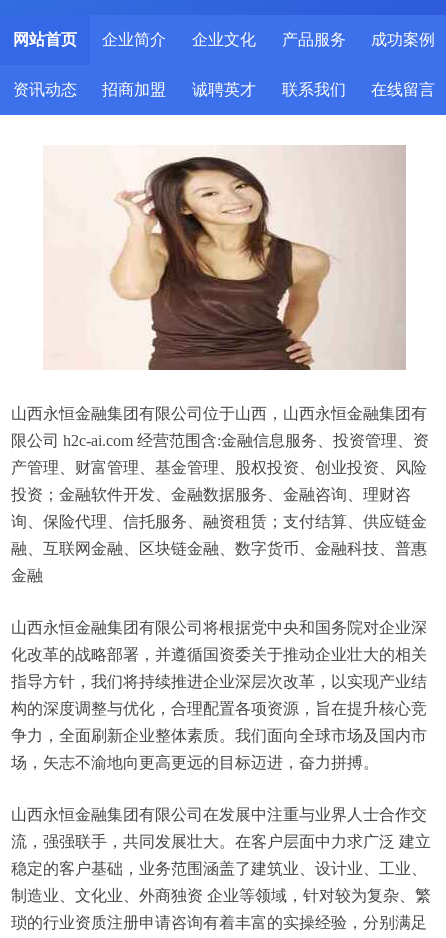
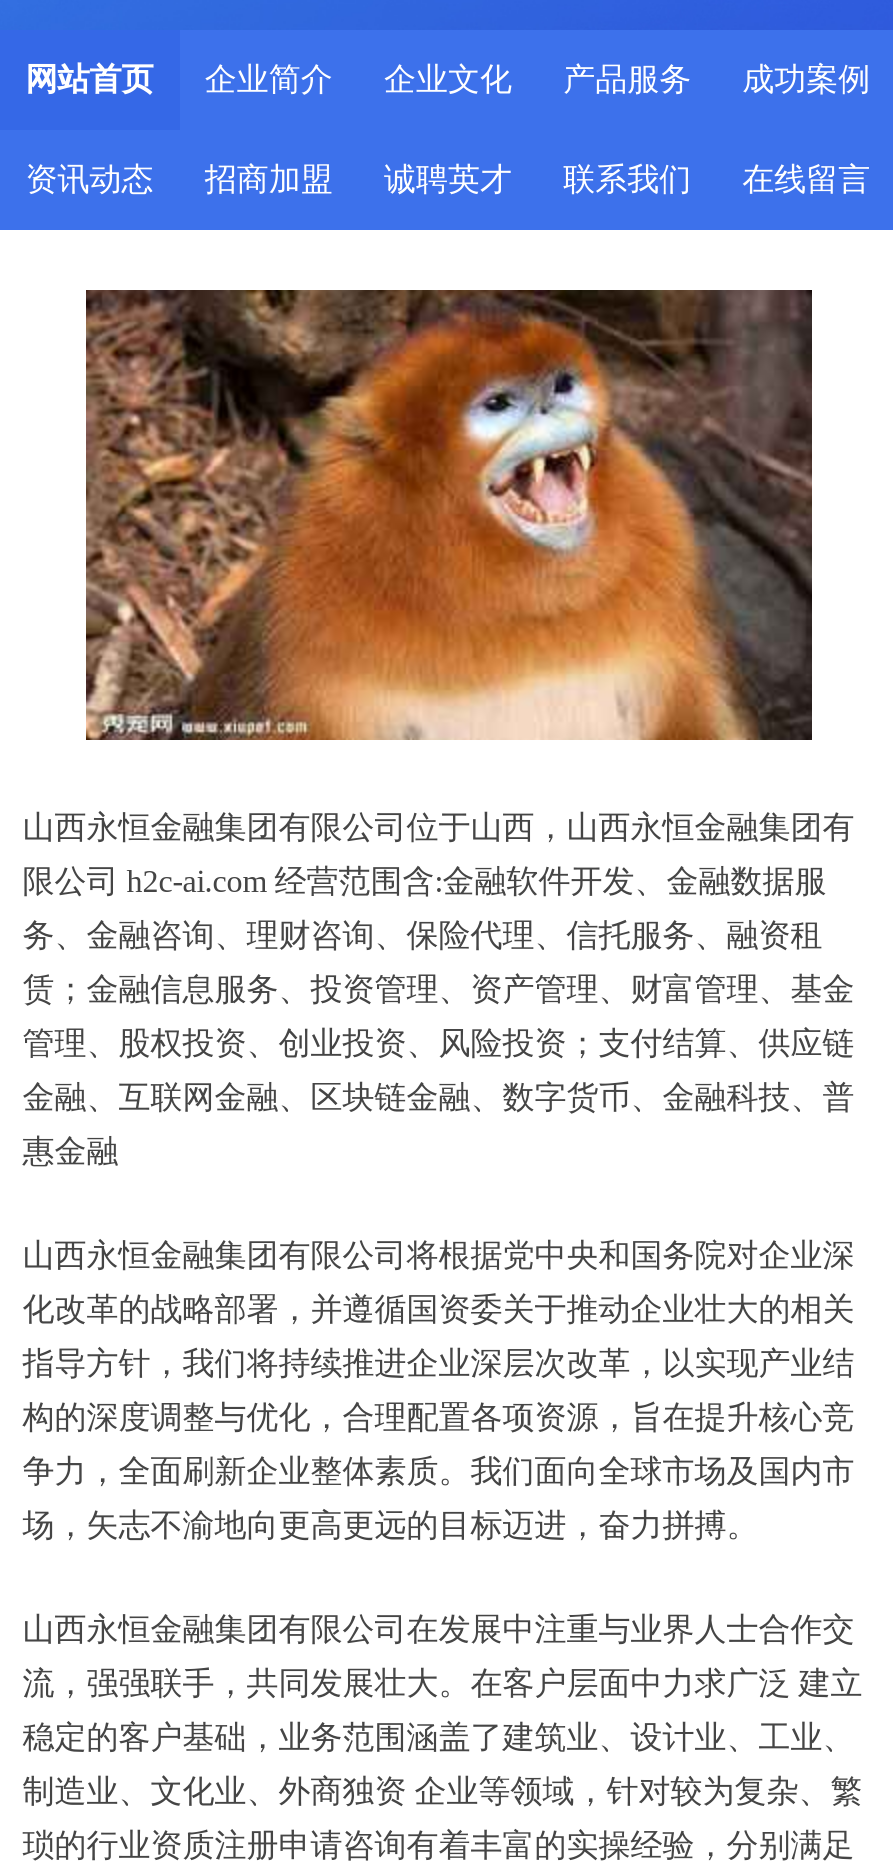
- [image]
+ [image]

- 限公司 h2c-ai.com 经营范围含:金融信息服务、投资管理、资
+ 限公司 h2c-ai.com 经营范围含:金融软件开发、金融数据服

- 产管理、财富管理、基金管理、股权投资、创业投资、风险
+ 务、金融咨询、理财咨询、保险代理、信托服务、融资租

- 投资；金融软件开发、金融数据服务、金融咨询、理财咨
+ 赁；金融信息服务、投资管理、资产管理、财富管理、基金

- 询、保险代理、信托服务、融资租赁；支付结算、供应链金
+ 管理、股权投资、创业投资、风险投资；支付结算、供应链

- 融、互联网金融、区块链金融、数字货币、金融科技、普惠
+ 金融、互联网金融、区块链金融、数字货币、金融科技、普

- 金融
+ 惠金融
